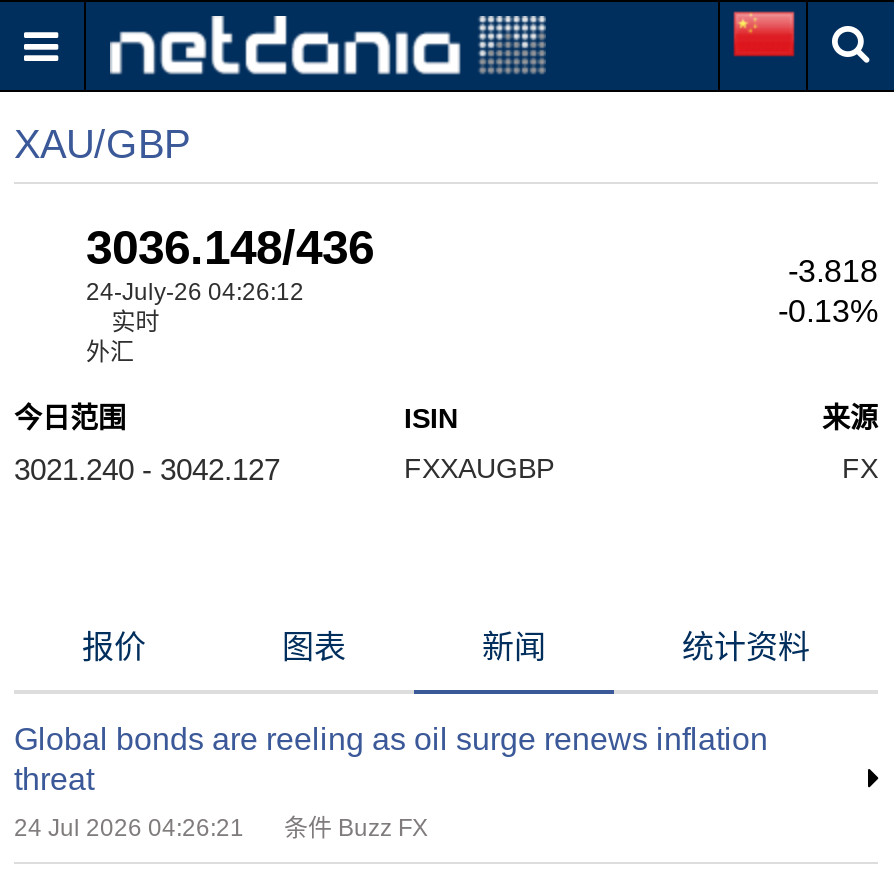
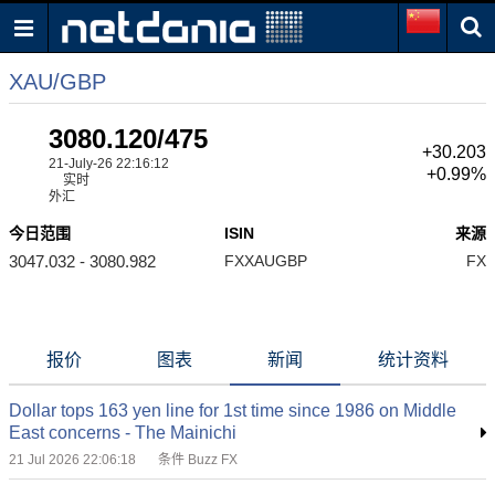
- 3036.148/436
- 24-July-26 04:26:12
+ 3080.120/475
+ 21-July-26 22:16:12

- -3.818
+ +30.203

- -0.13%
+ +0.99%

- 3021.240 - 3042.127
+ 3047.032 - 3080.982

- Global bonds are reeling as oil surge renews inflation
- threat
+ Dollar tops 163 yen line for 1st time since 1986 on Middle
+ East concerns - The Mainichi

- 24 Jul 2026 04:26:21 条件 Buzz FX
+ 21 Jul 2026 22:06:18 条件 Buzz FX
